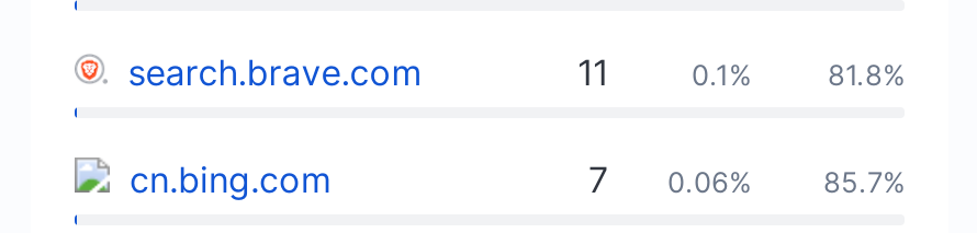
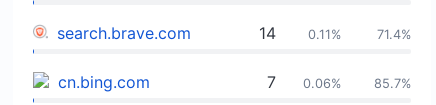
- 11
+ 14

- 0.1%
+ 0.11%

- 81.8%
+ 71.4%
